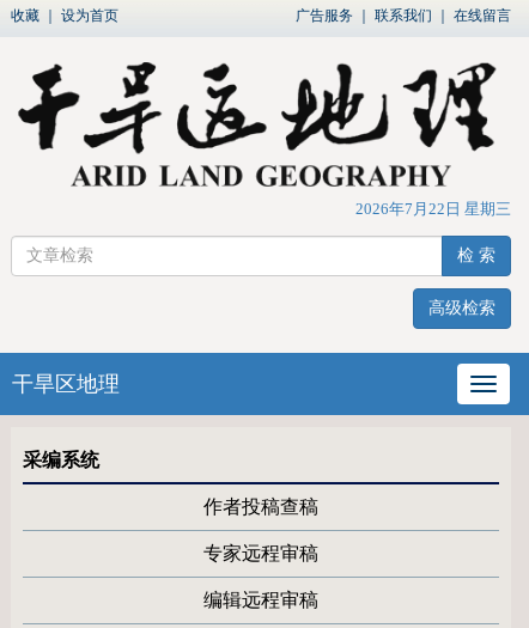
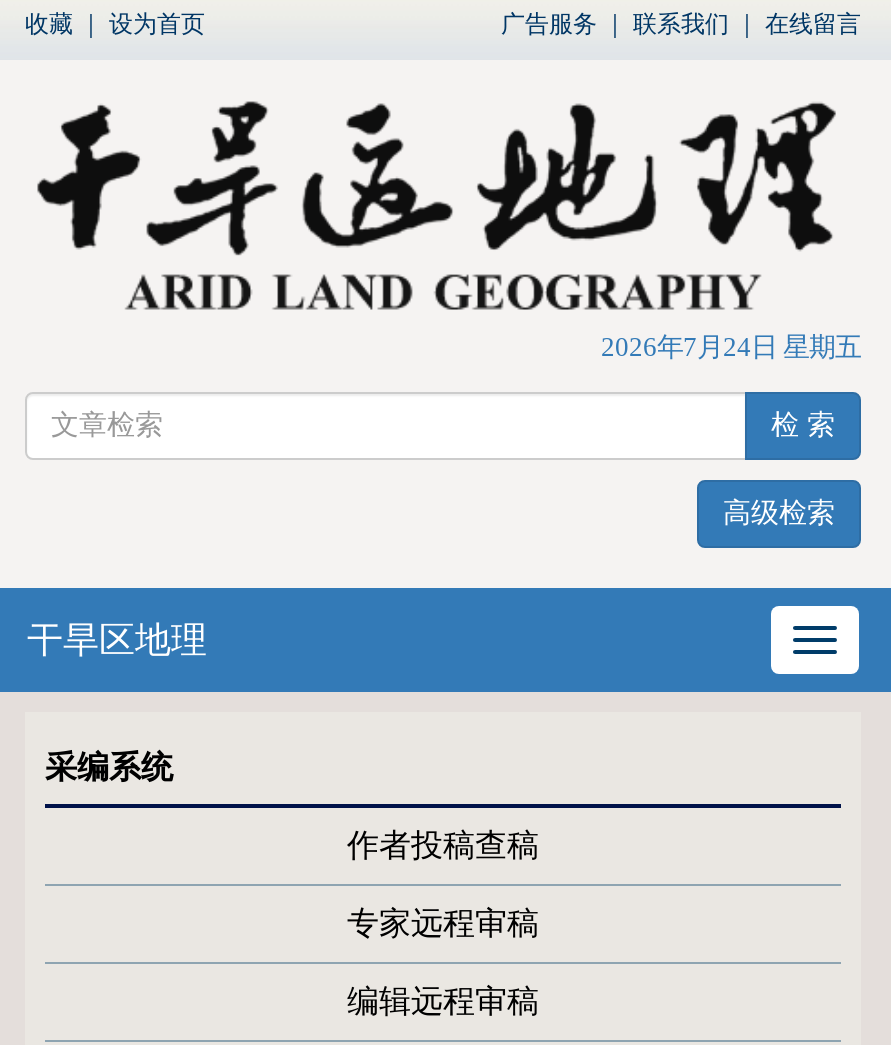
- 2026年7月22日 星期三
+ 2026年7月24日 星期五
